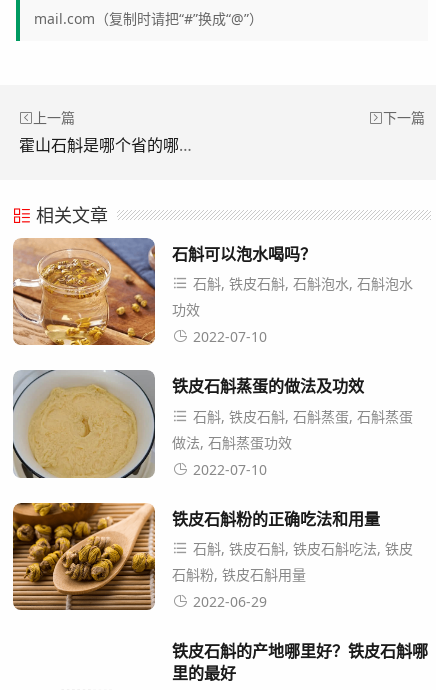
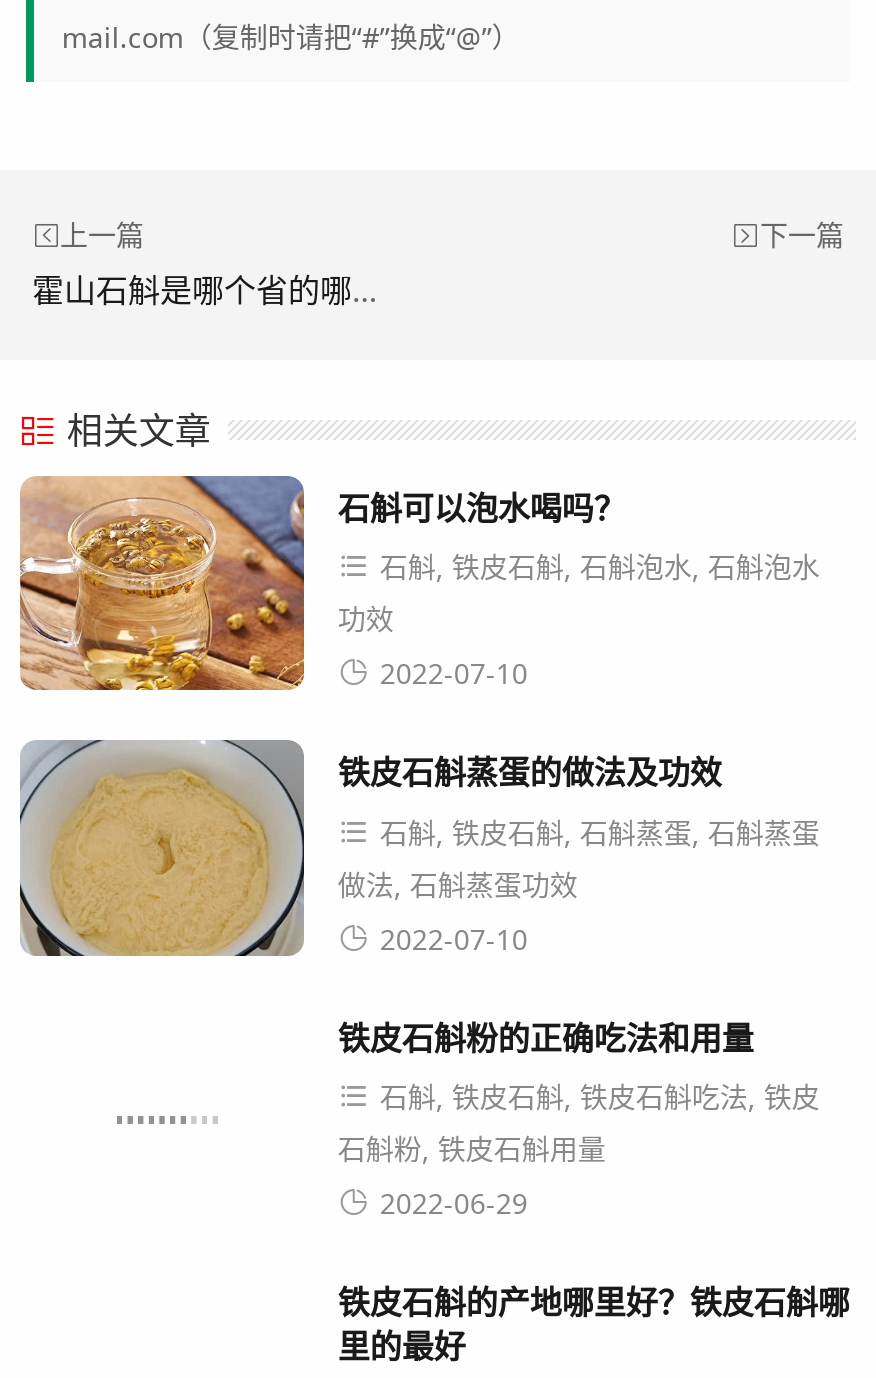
- [image]
